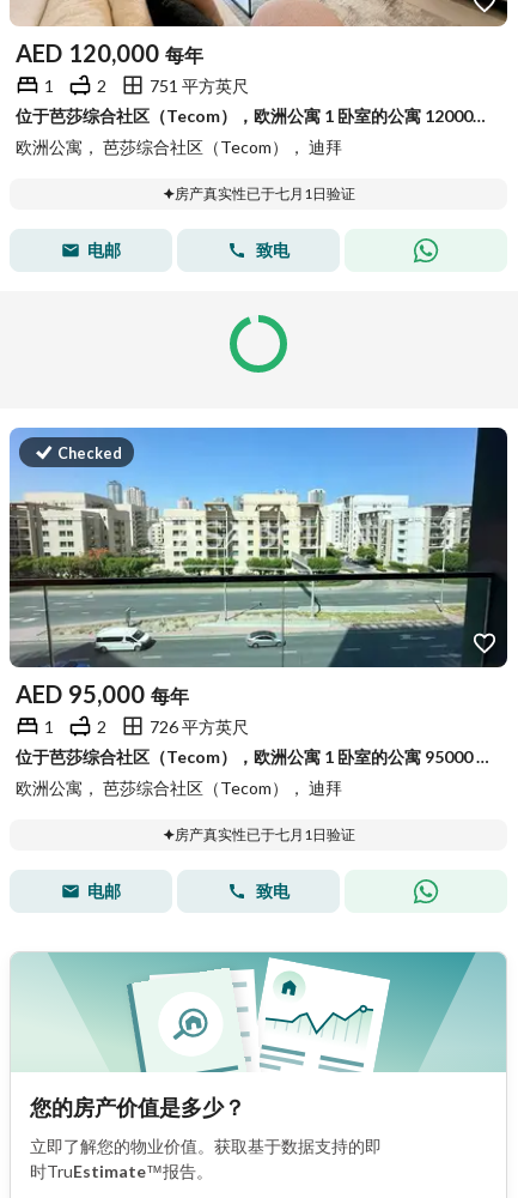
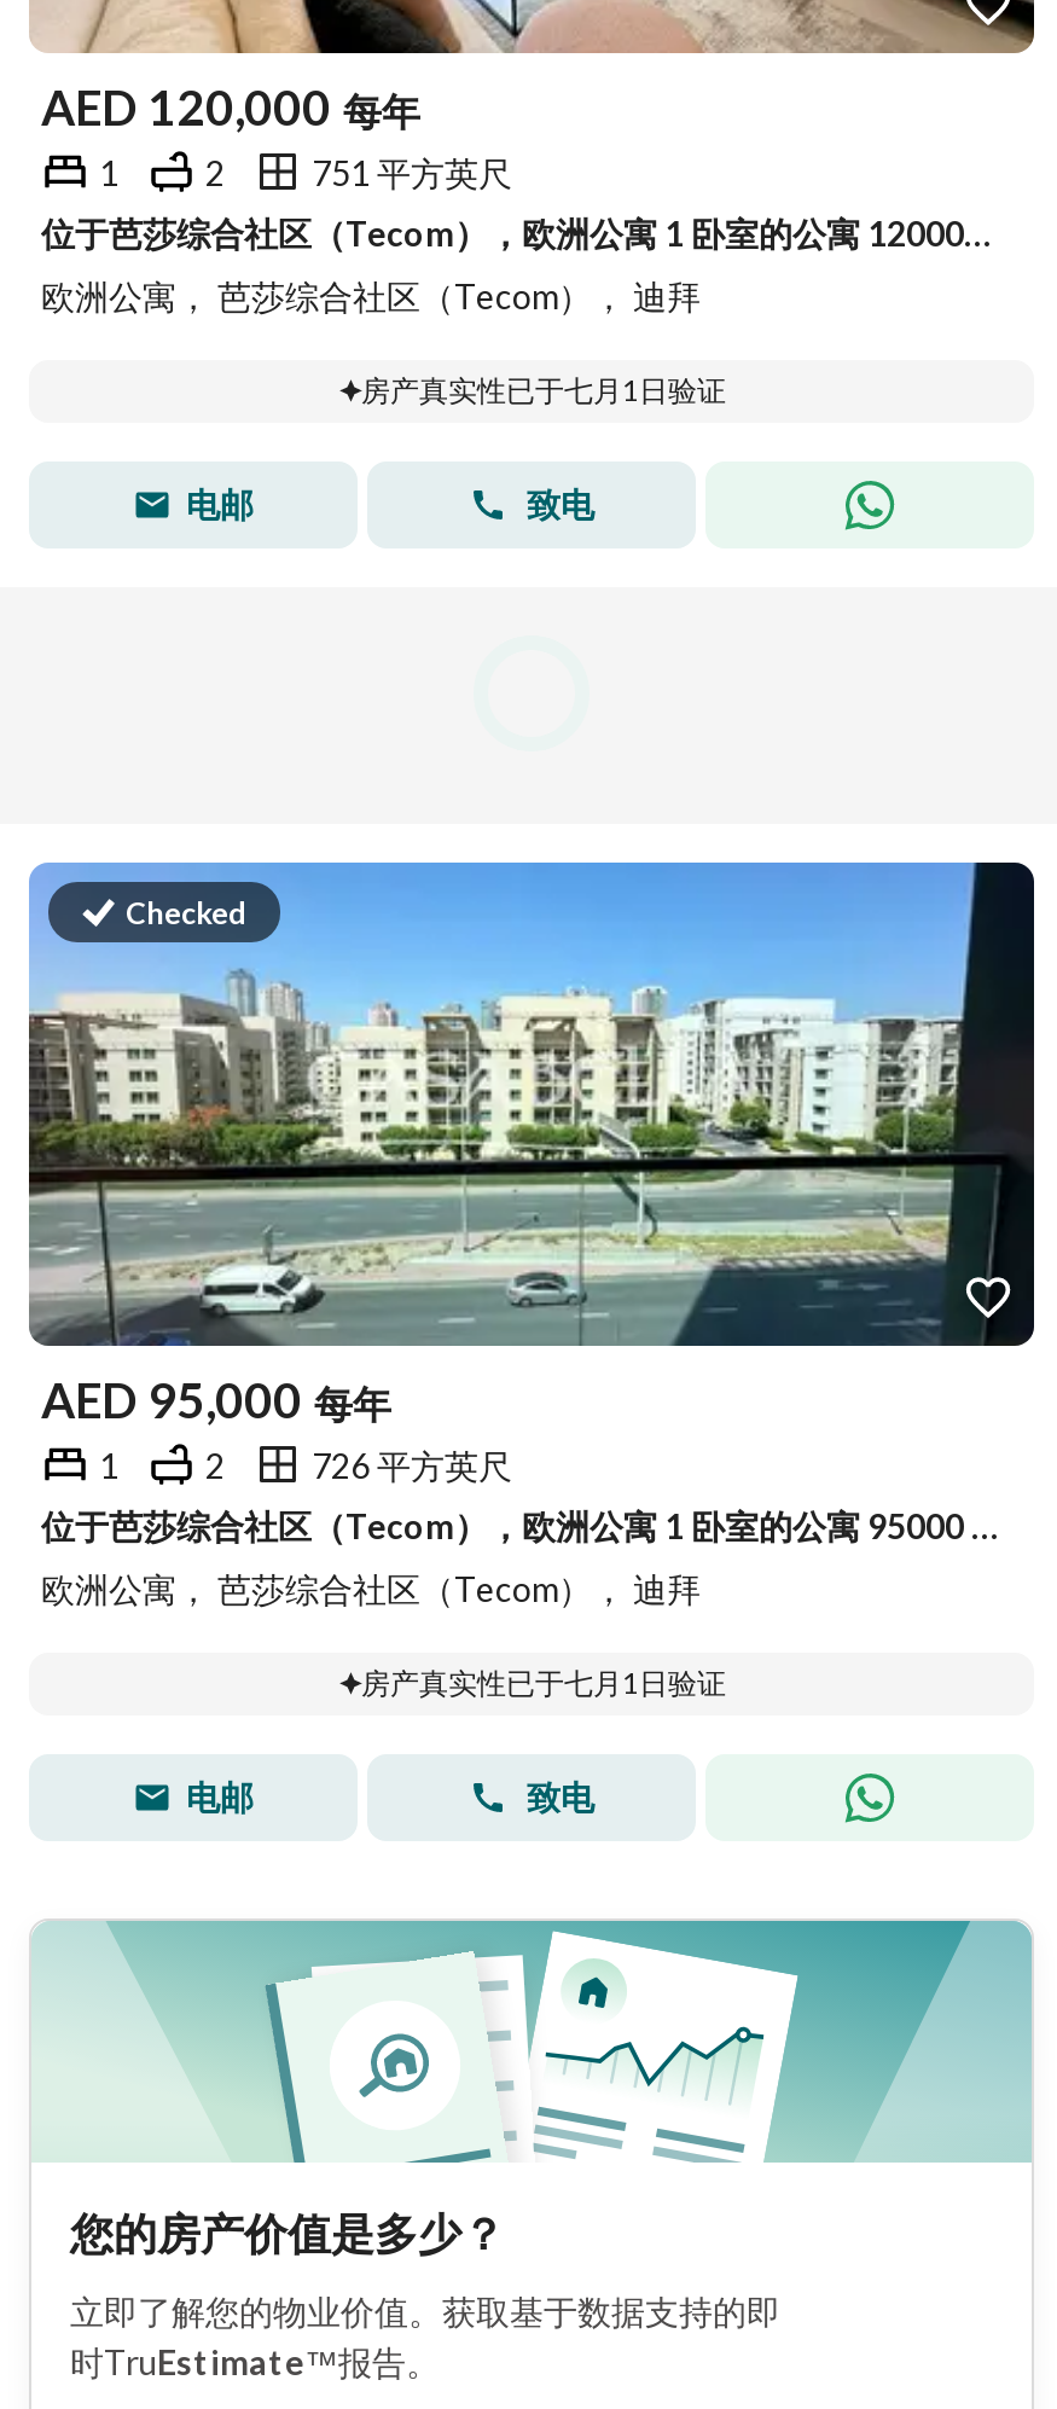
- [image]
